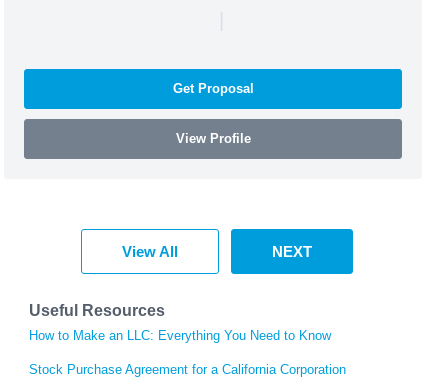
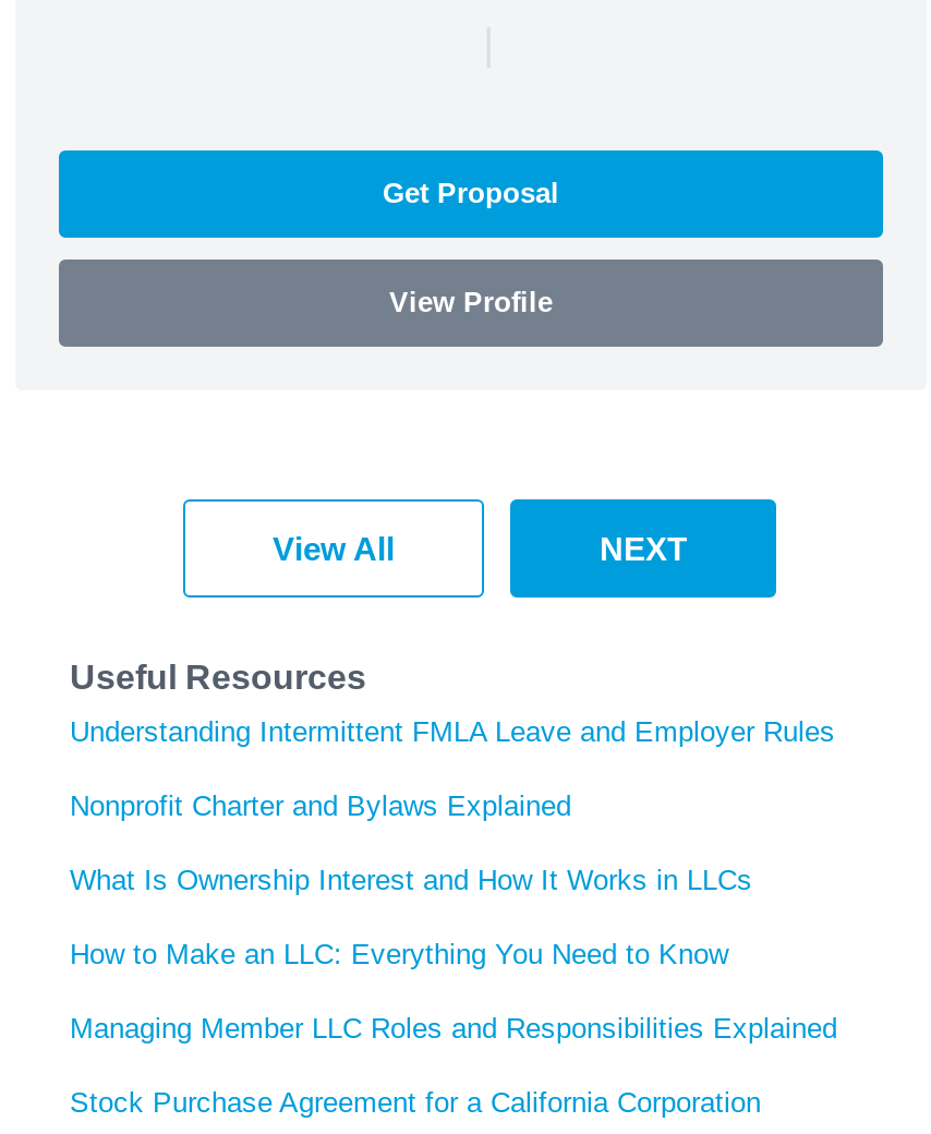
+ Understanding Intermittent FMLA Leave and Employer Rules
+ Nonprofit Charter and Bylaws Explained
+ What Is Ownership Interest and How It Works in LLCs

+ Managing Member LLC Roles and Responsibilities Explained
